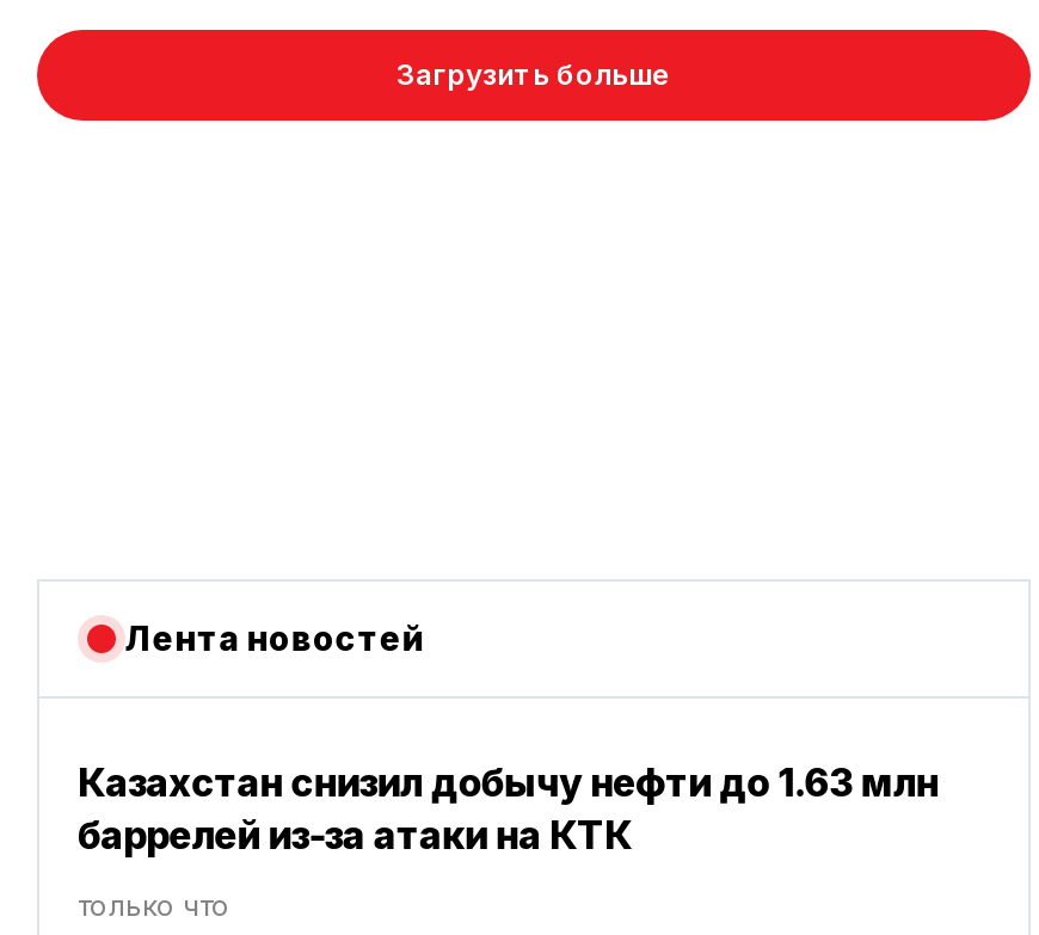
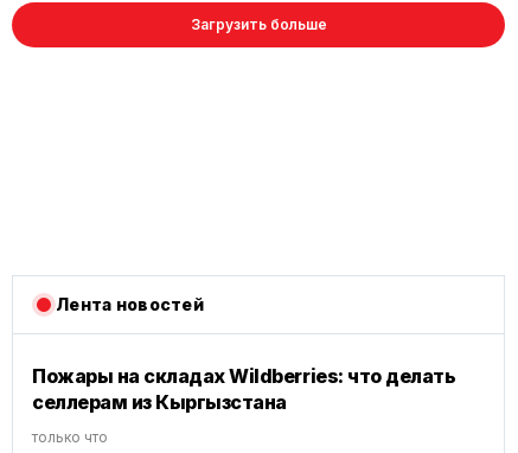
- Казахстан снизил добычу нефти до 1.63 млн
- баррелей из-за атаки на КТК
+ Пожары на складах Wildberries: что делать
+ селлерам из Кыргызстана
